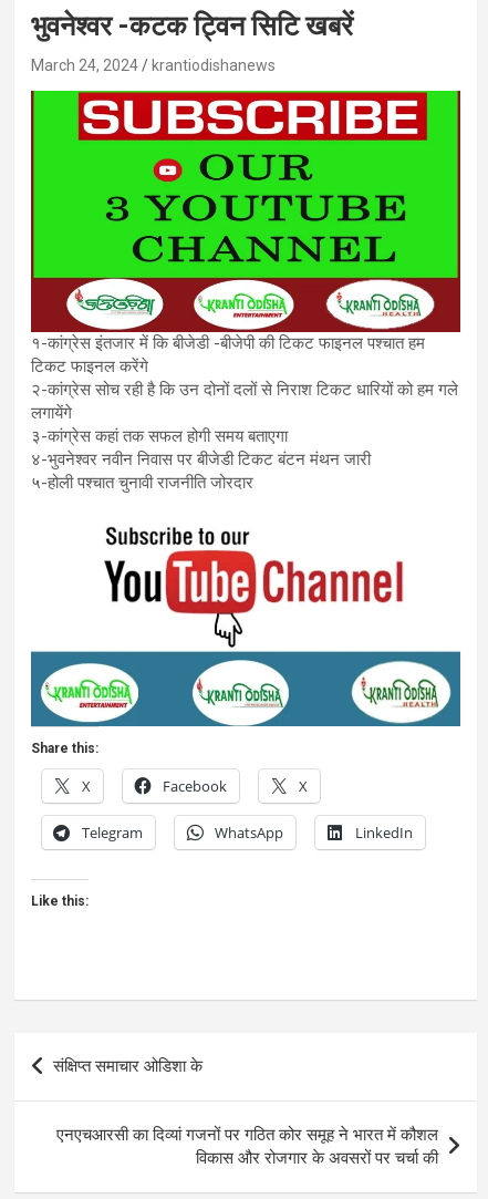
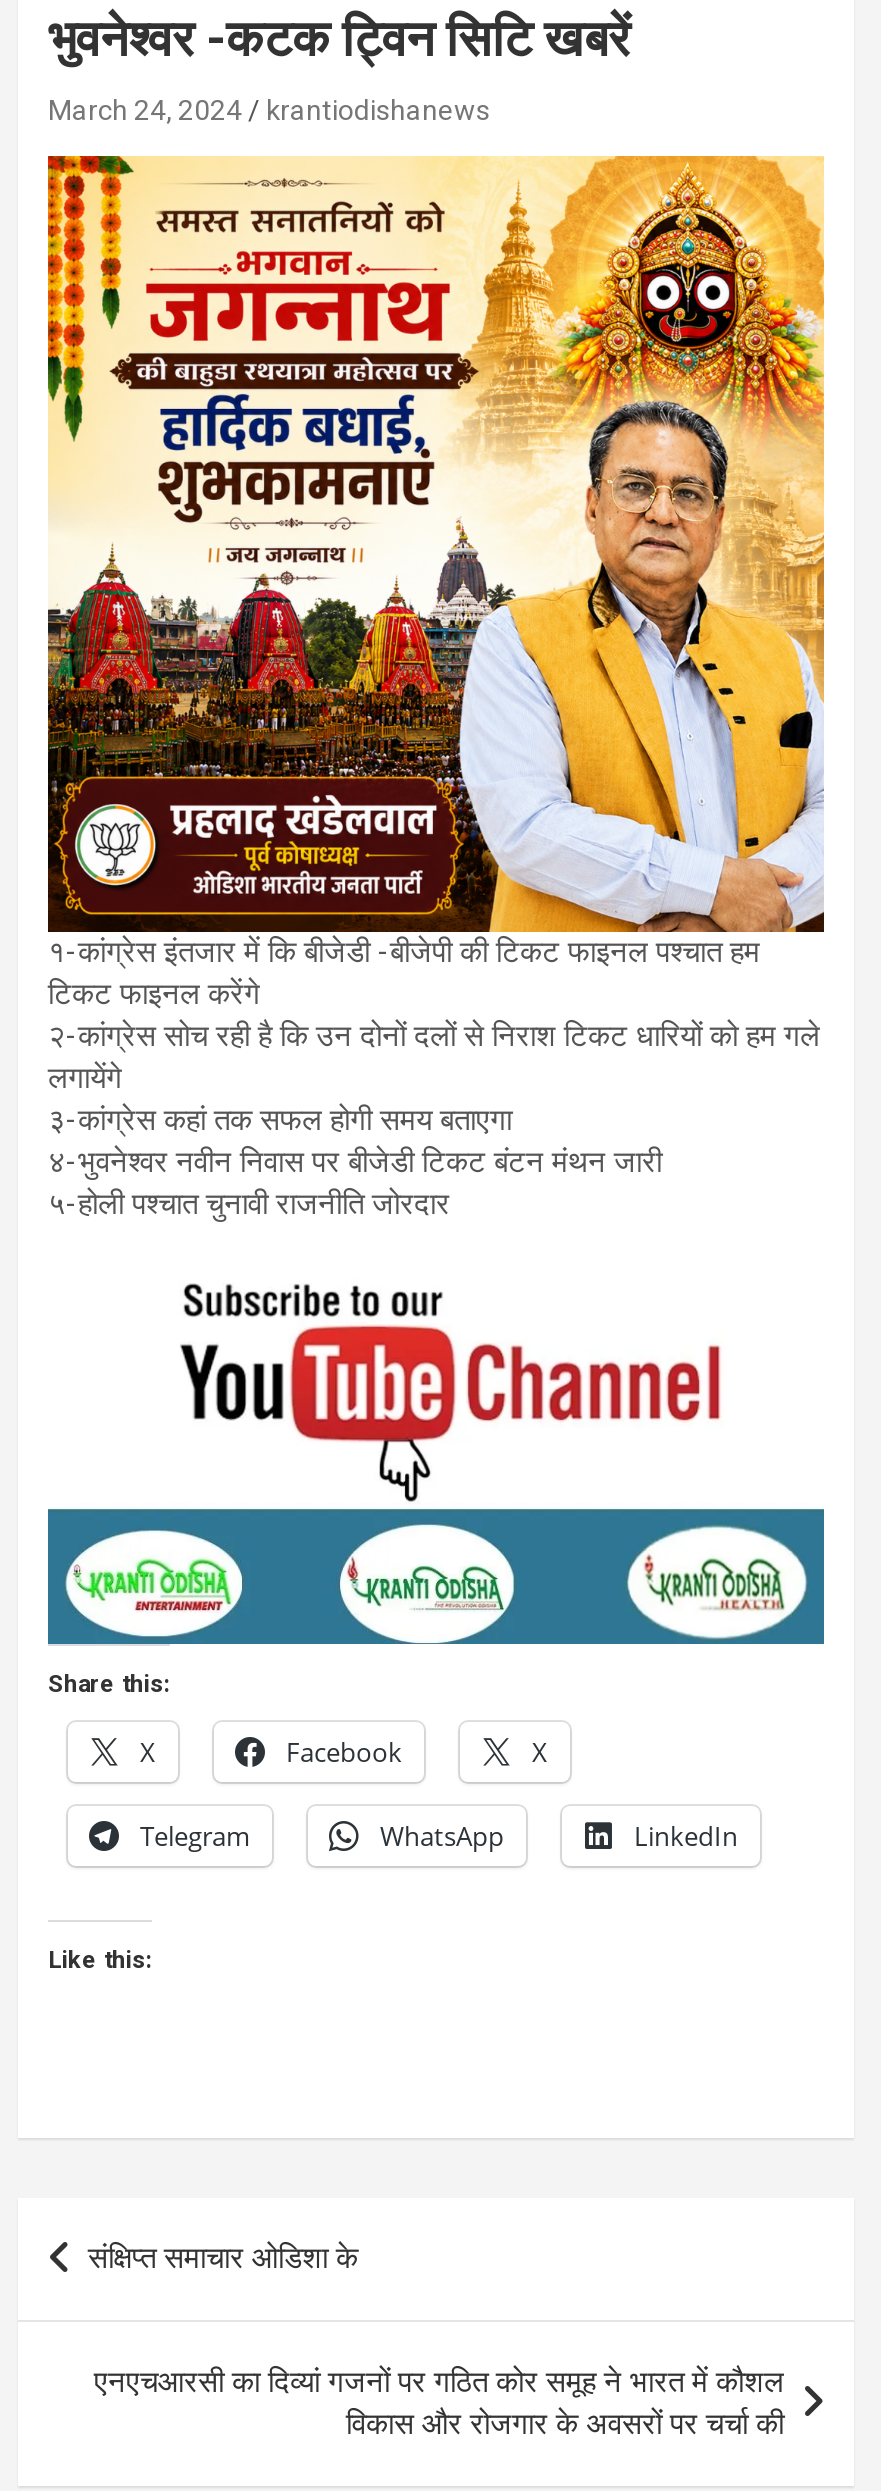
- [image]
+ [image]
